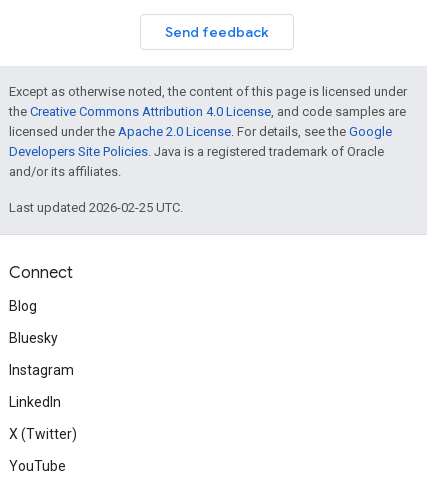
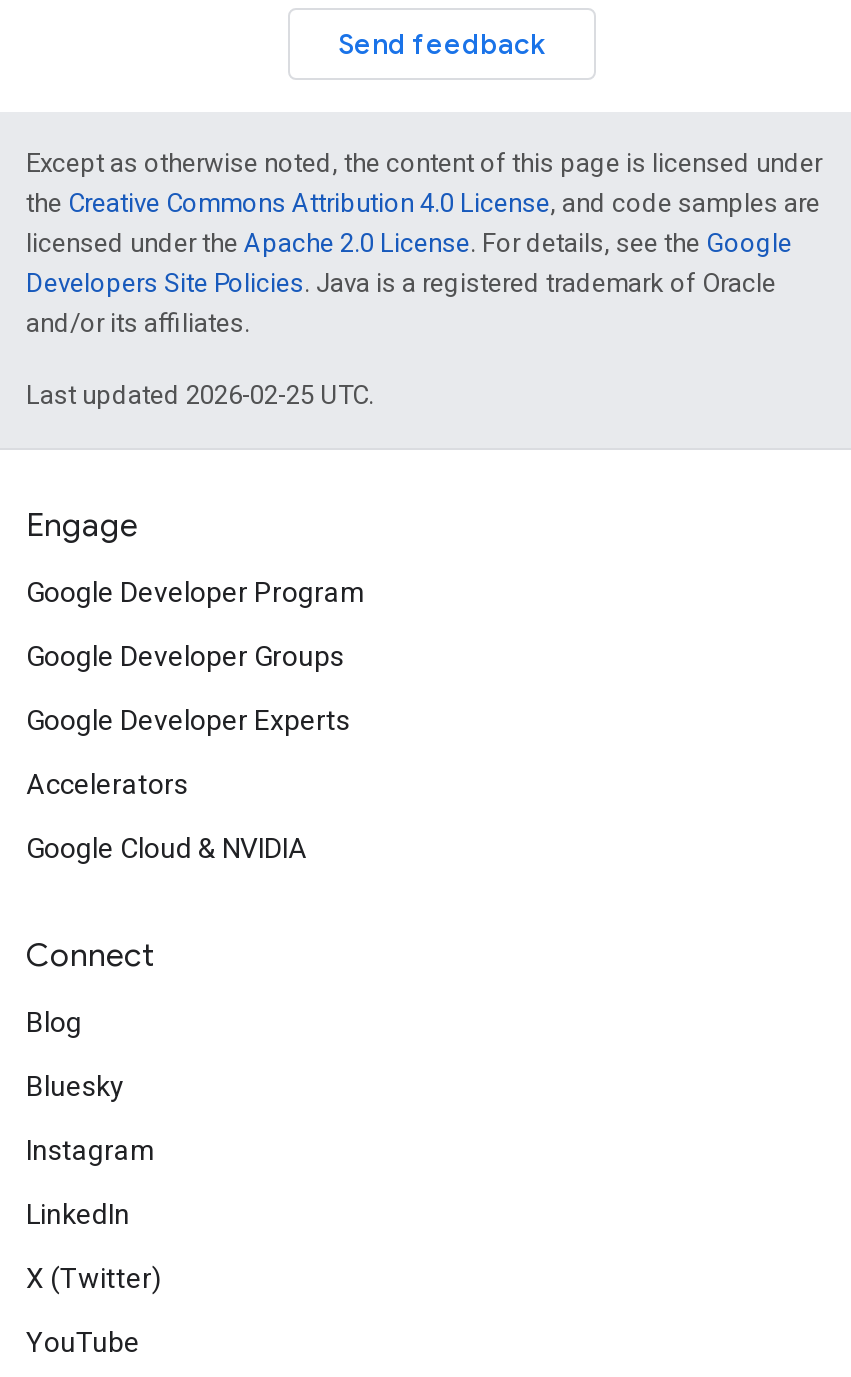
+ Engage
+ Google Developer Program
+ Google Developer Groups
+ Google Developer Experts
+ Accelerators
+ Google Cloud & NVIDIA
